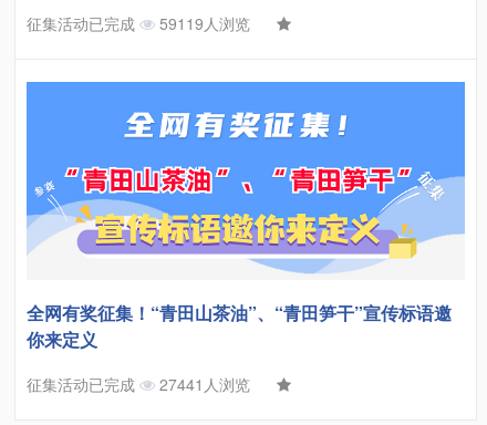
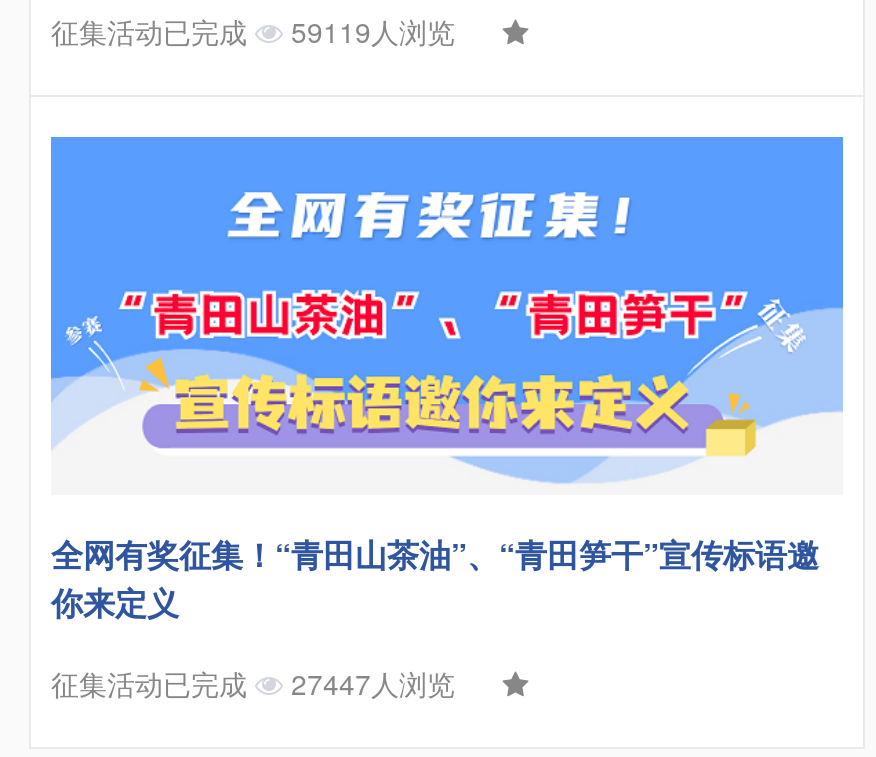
- 征集活动已完成 27441人浏览
+ 征集活动已完成 27447人浏览
